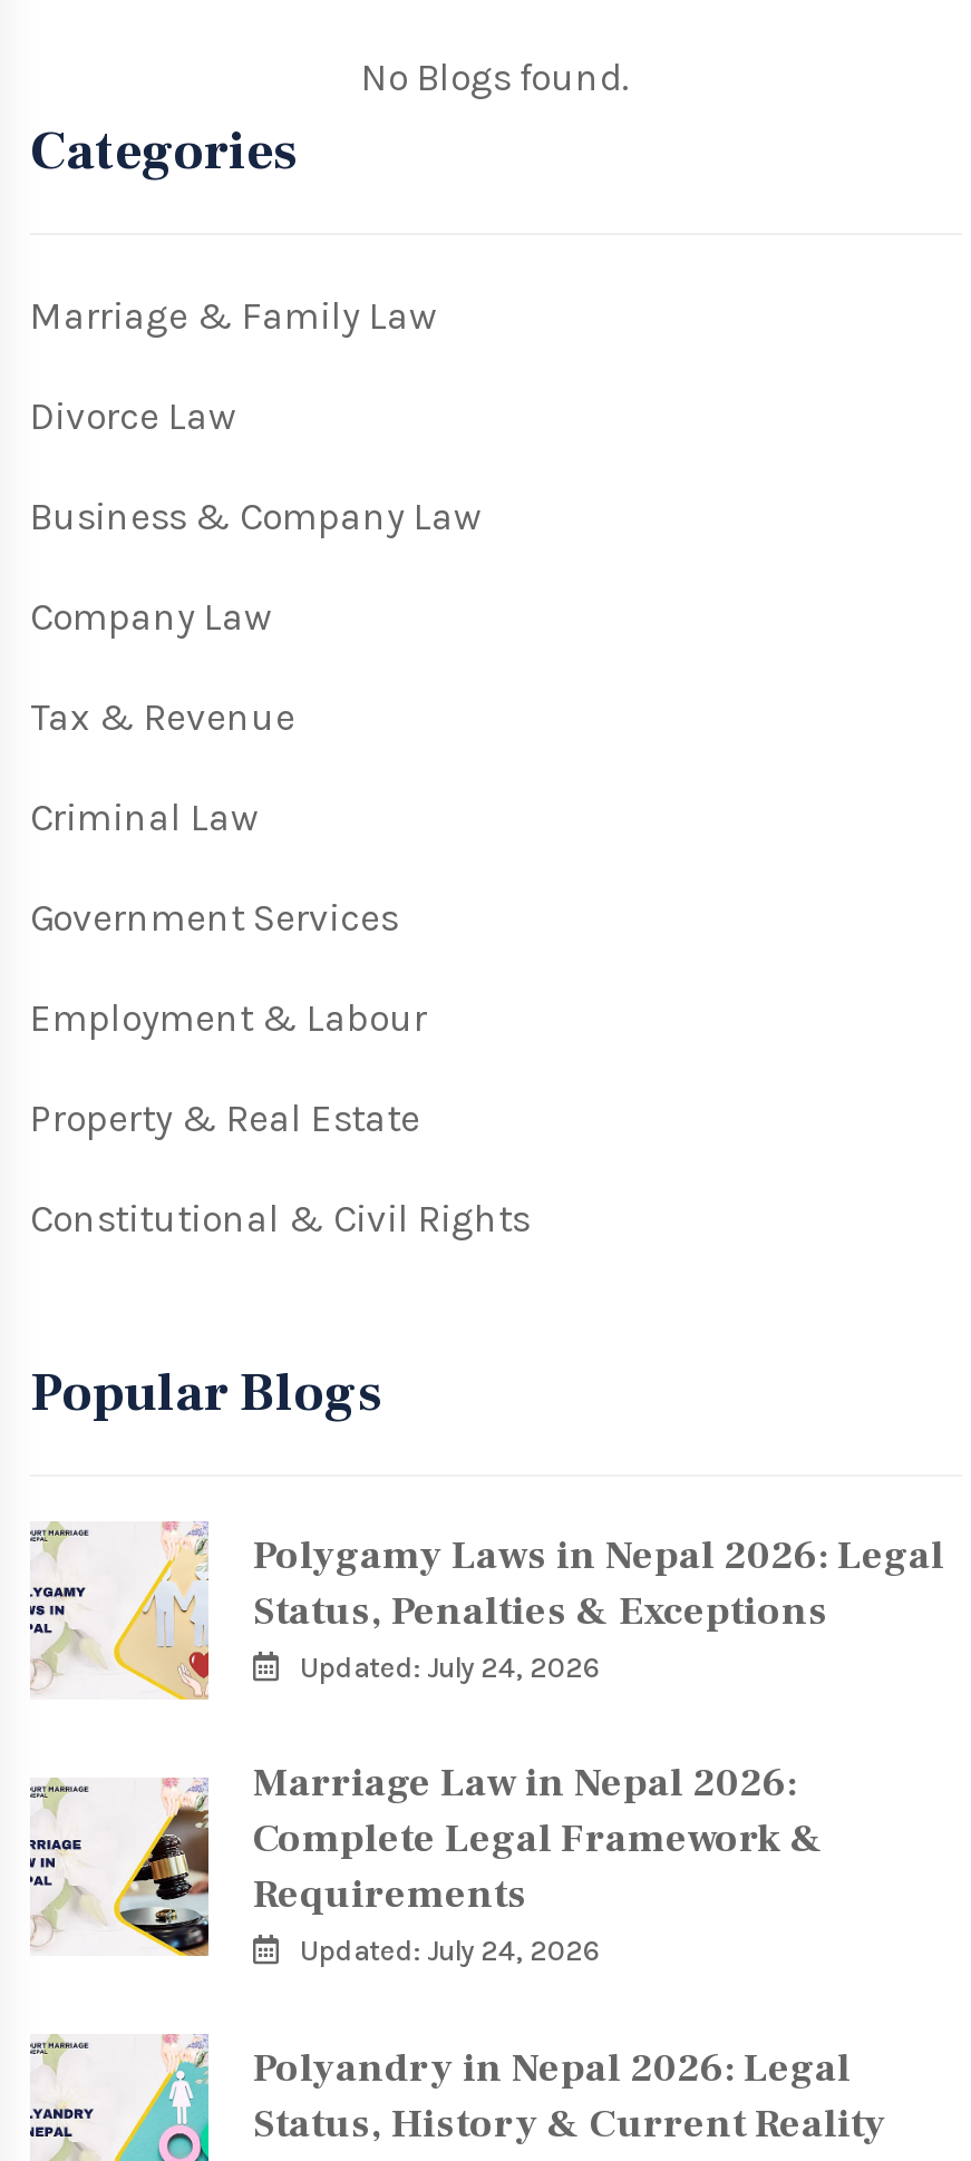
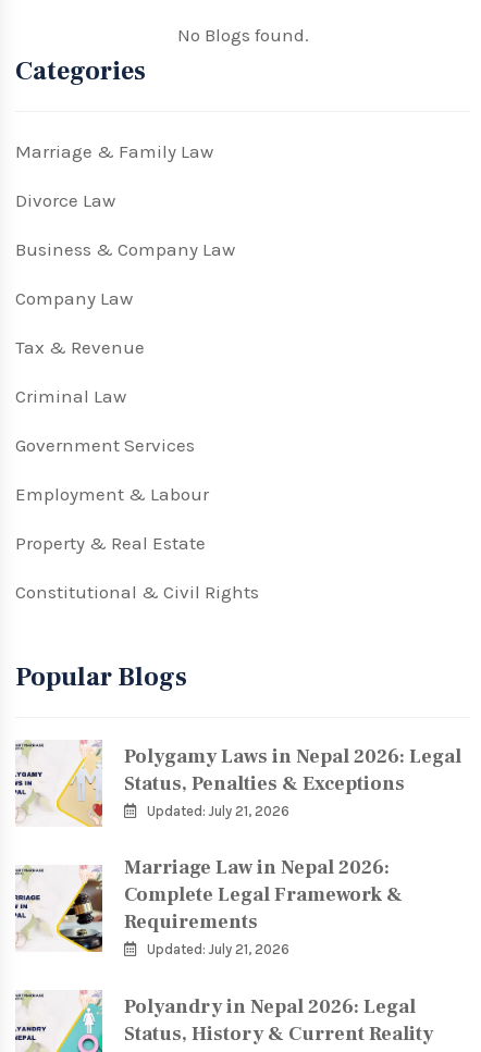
- Updated: July 24, 2026
+ Updated: July 21, 2026

- Updated: July 24, 2026
+ Updated: July 21, 2026
